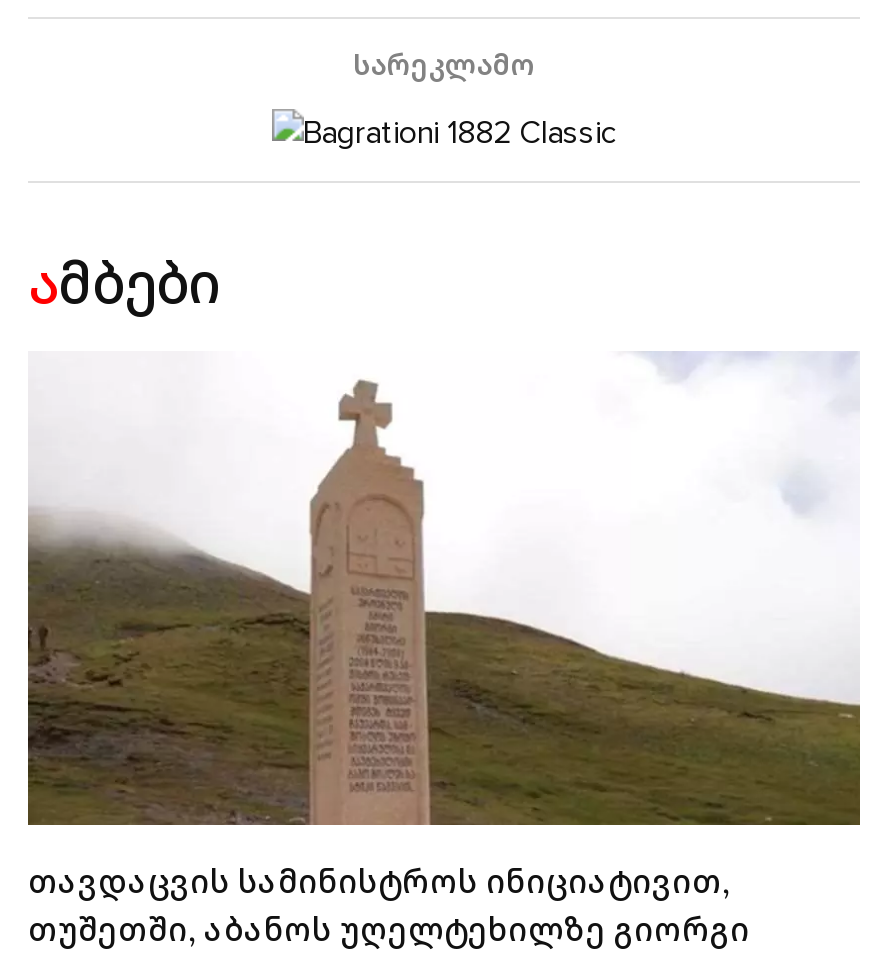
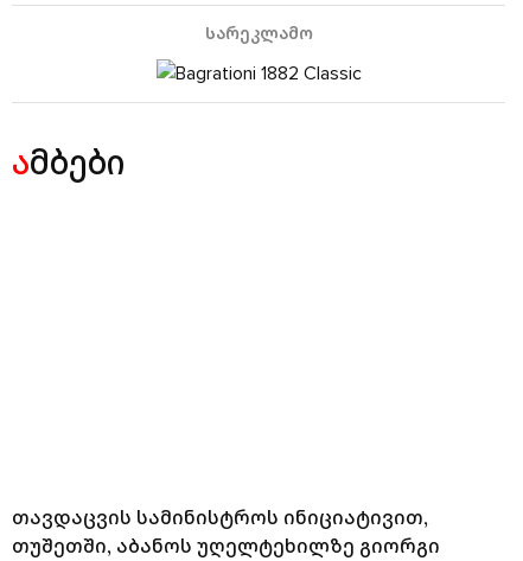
- [image]
